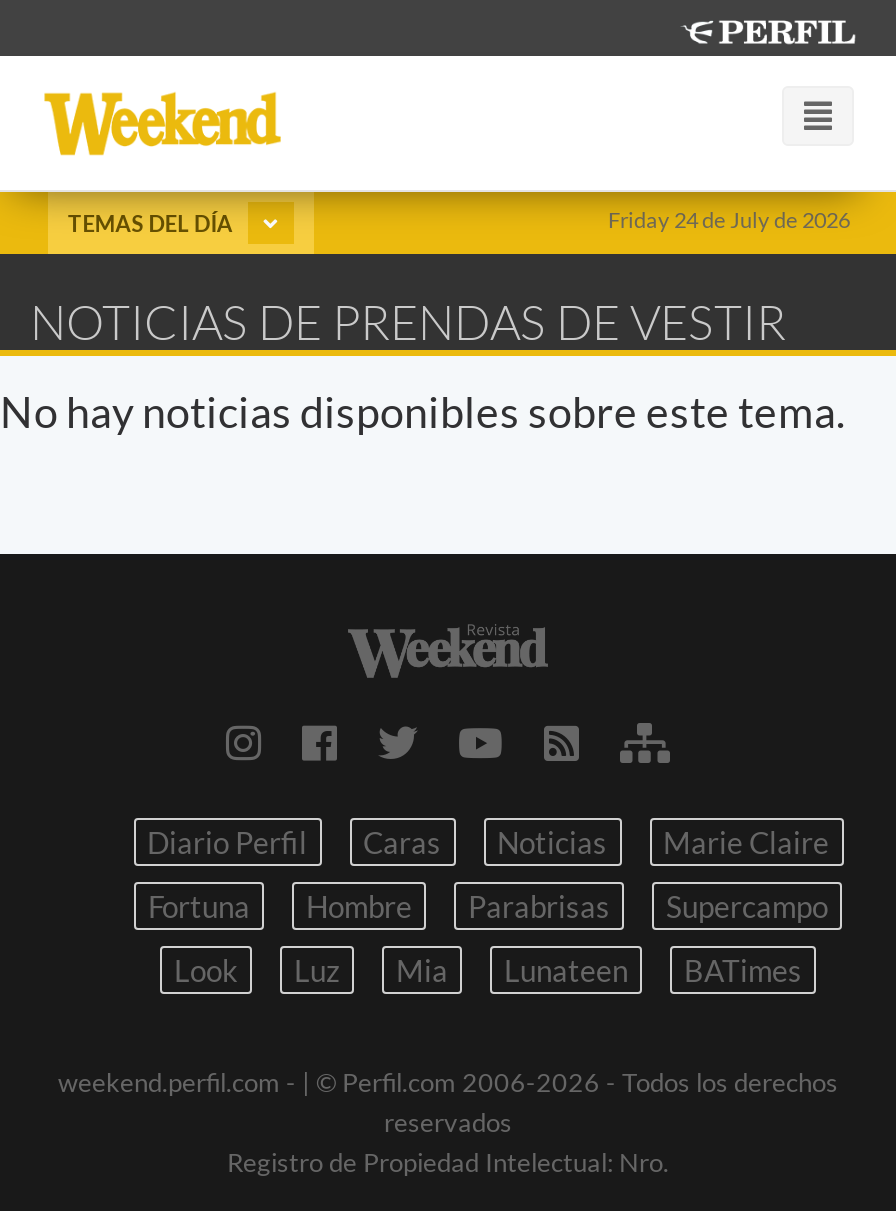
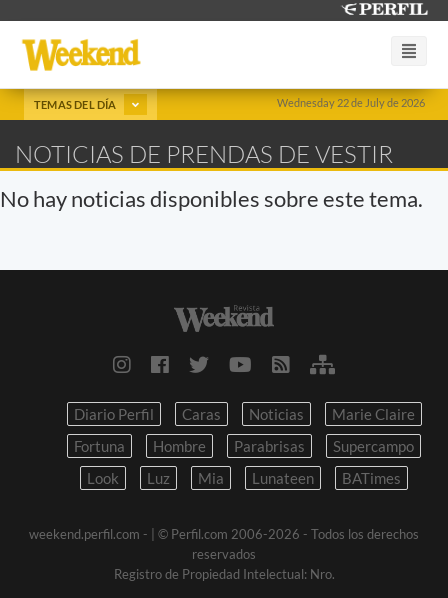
- Friday 24 de July de 2026
+ Wednesday 22 de July de 2026
